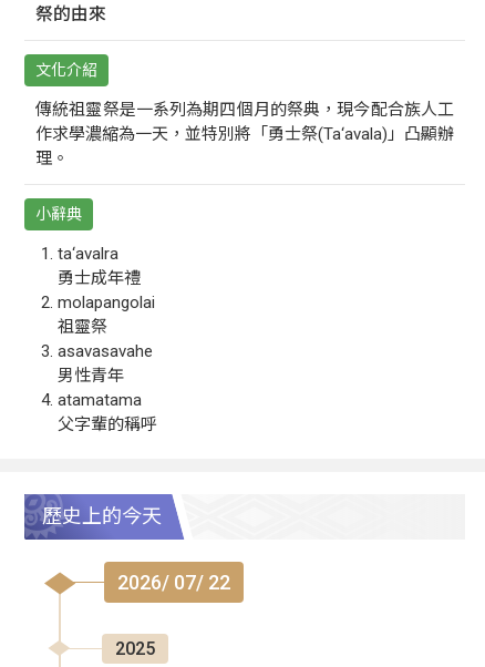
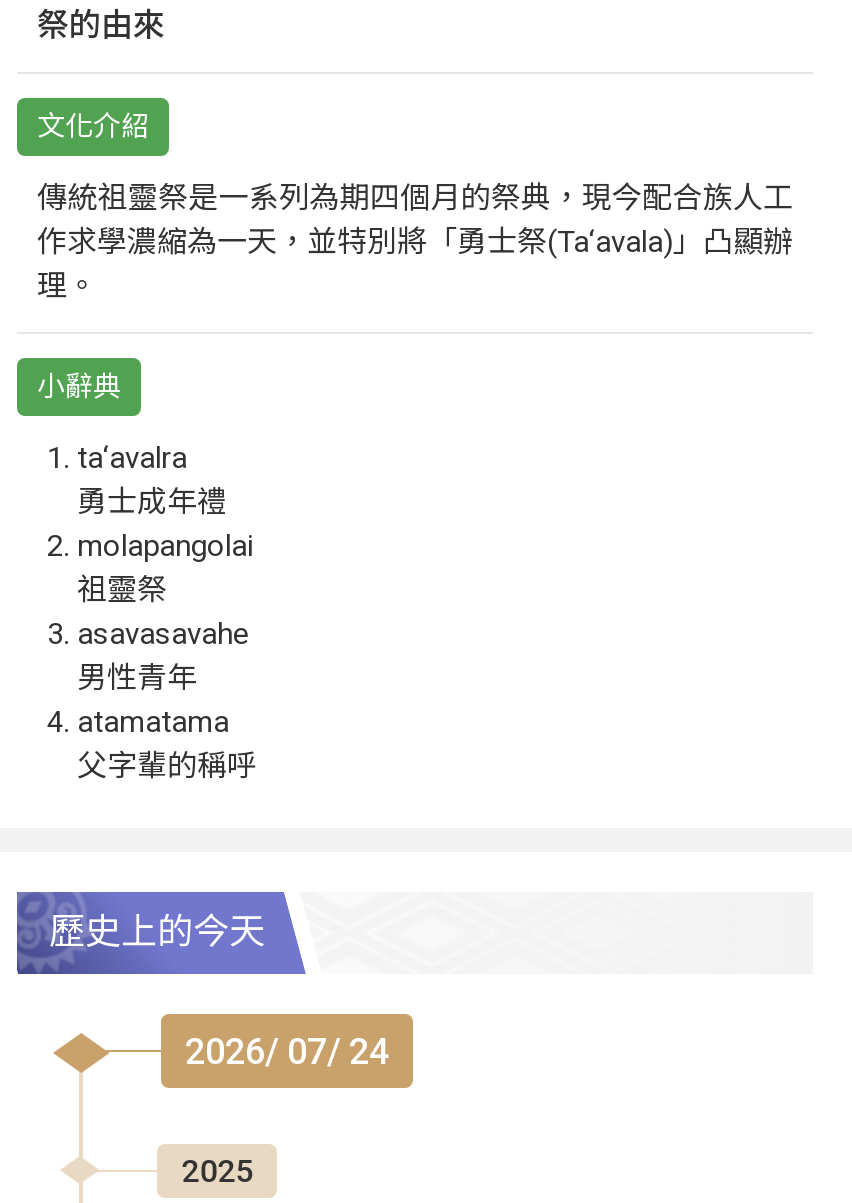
- 2026/ 07/ 22
+ 2026/ 07/ 24
